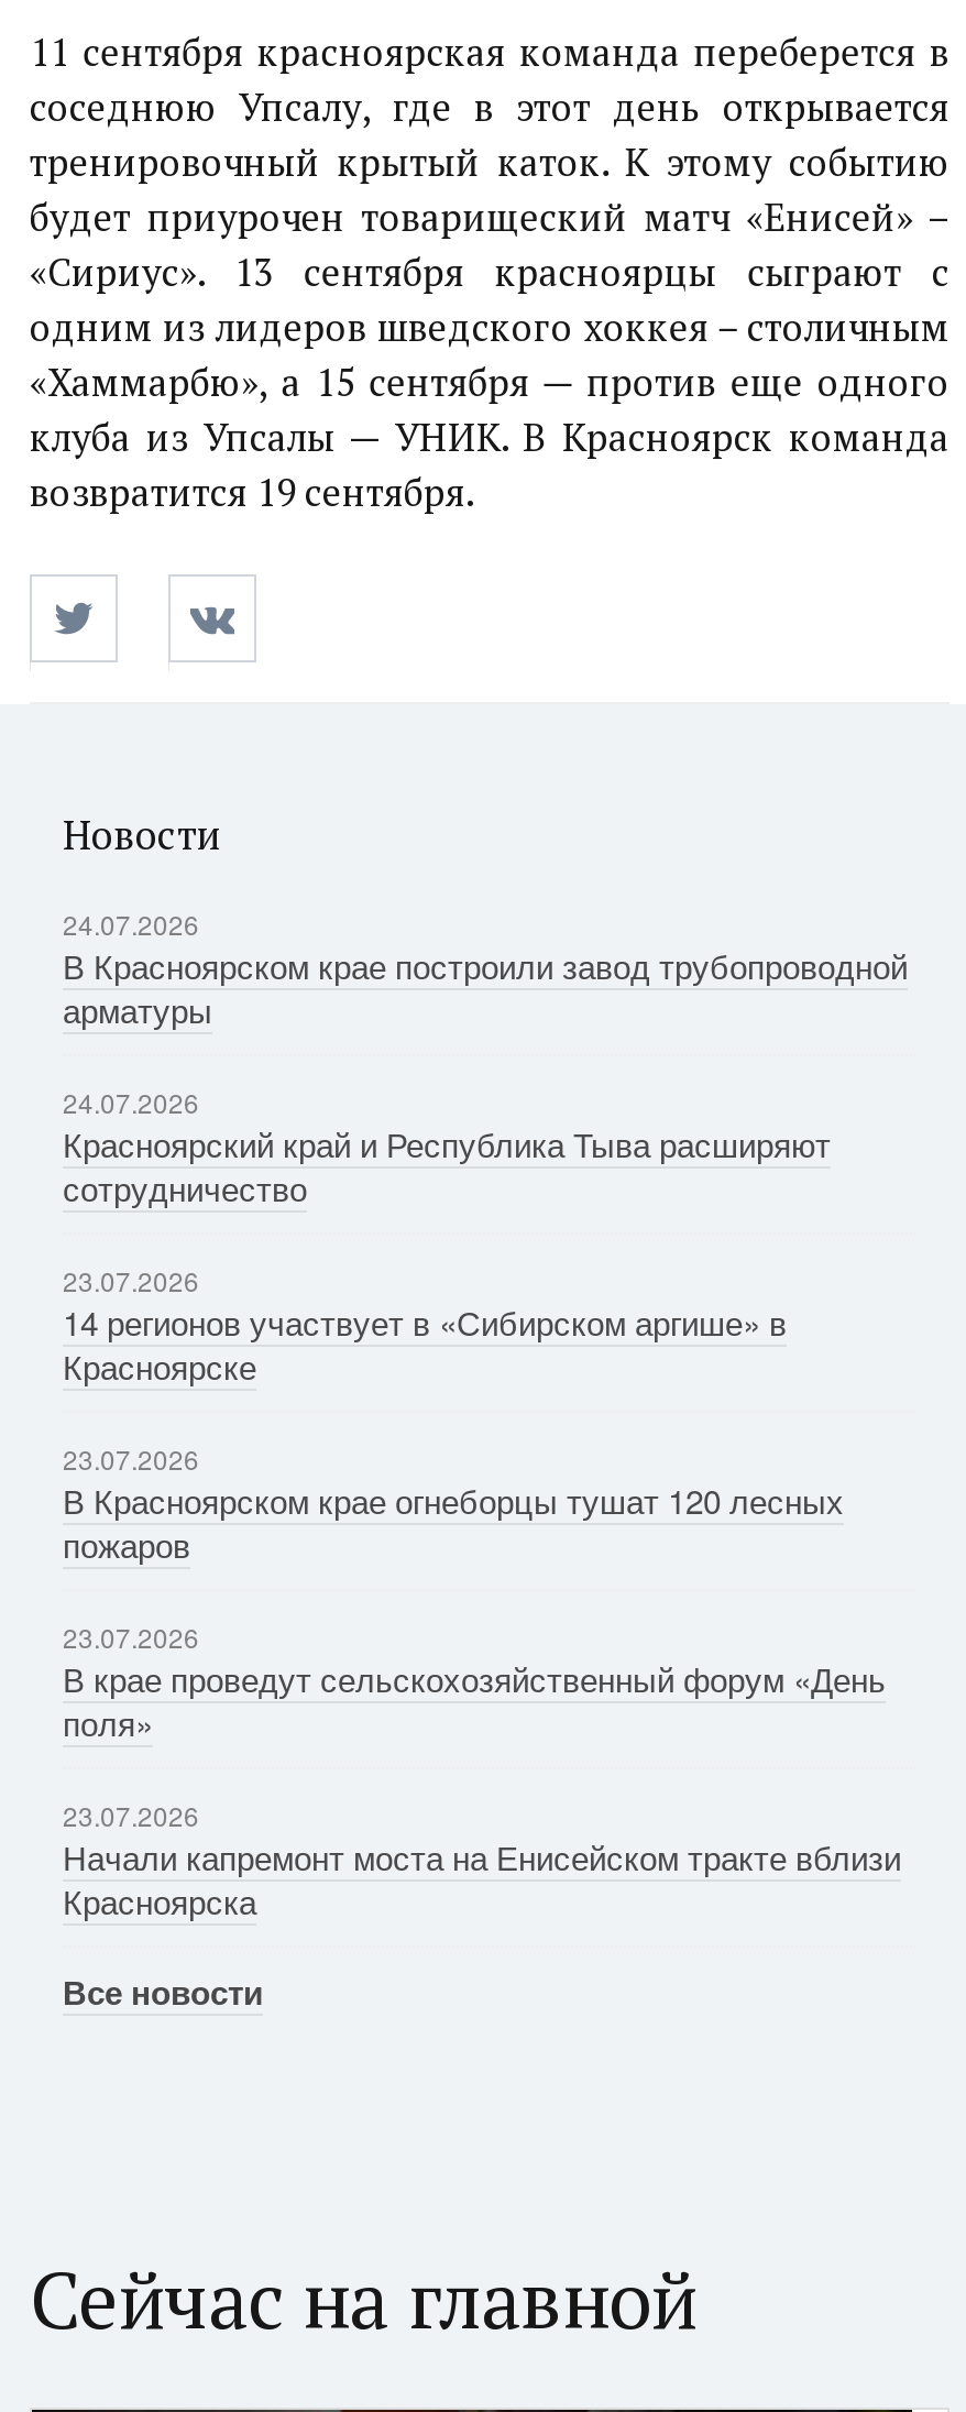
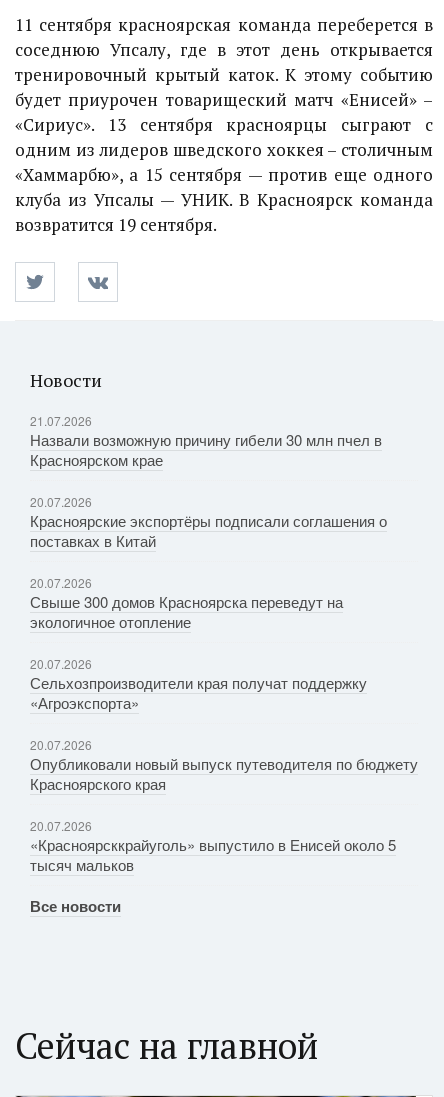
- 24.07.2026
- В Красноярском крае построили завод трубопроводной
- арматуры
+ 21.07.2026
+ Назвали возможную причину гибели 30 млн пчел в
+ Красноярском крае

- 24.07.2026
- Красноярский край и Республика Тыва расширяют
- сотрудничество
+ 20.07.2026
+ Красноярские экспортёры подписали соглашения о
+ поставках в Китай

- 23.07.2026
- 14 регионов участвует в «Сибирском аргише» в
- Красноярске
+ 20.07.2026
+ Свыше 300 домов Красноярска переведут на
+ экологичное отопление

- 23.07.2026
- В Красноярском крае огнеборцы тушат 120 лесных
- пожаров
+ 20.07.2026
+ Сельхозпроизводители края получат поддержку
+ «Агроэкспорта»

- 23.07.2026
- В крае проведут сельскохозяйственный форум «День
- поля»
+ 20.07.2026
+ Опубликовали новый выпуск путеводителя по бюджету
+ Красноярского края

- 23.07.2026
- Начали капремонт моста на Енисейском тракте вблизи
- Красноярска
+ 20.07.2026
+ «Красноярсккрайуголь» выпустило в Енисей около 5
+ тысяч мальков
